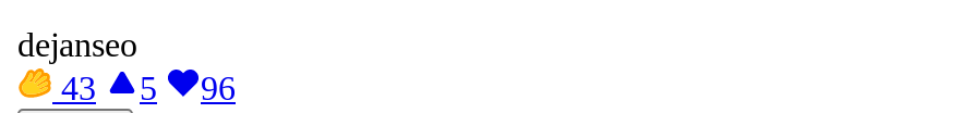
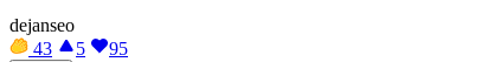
- 43 5 96
+ 43 5 95
